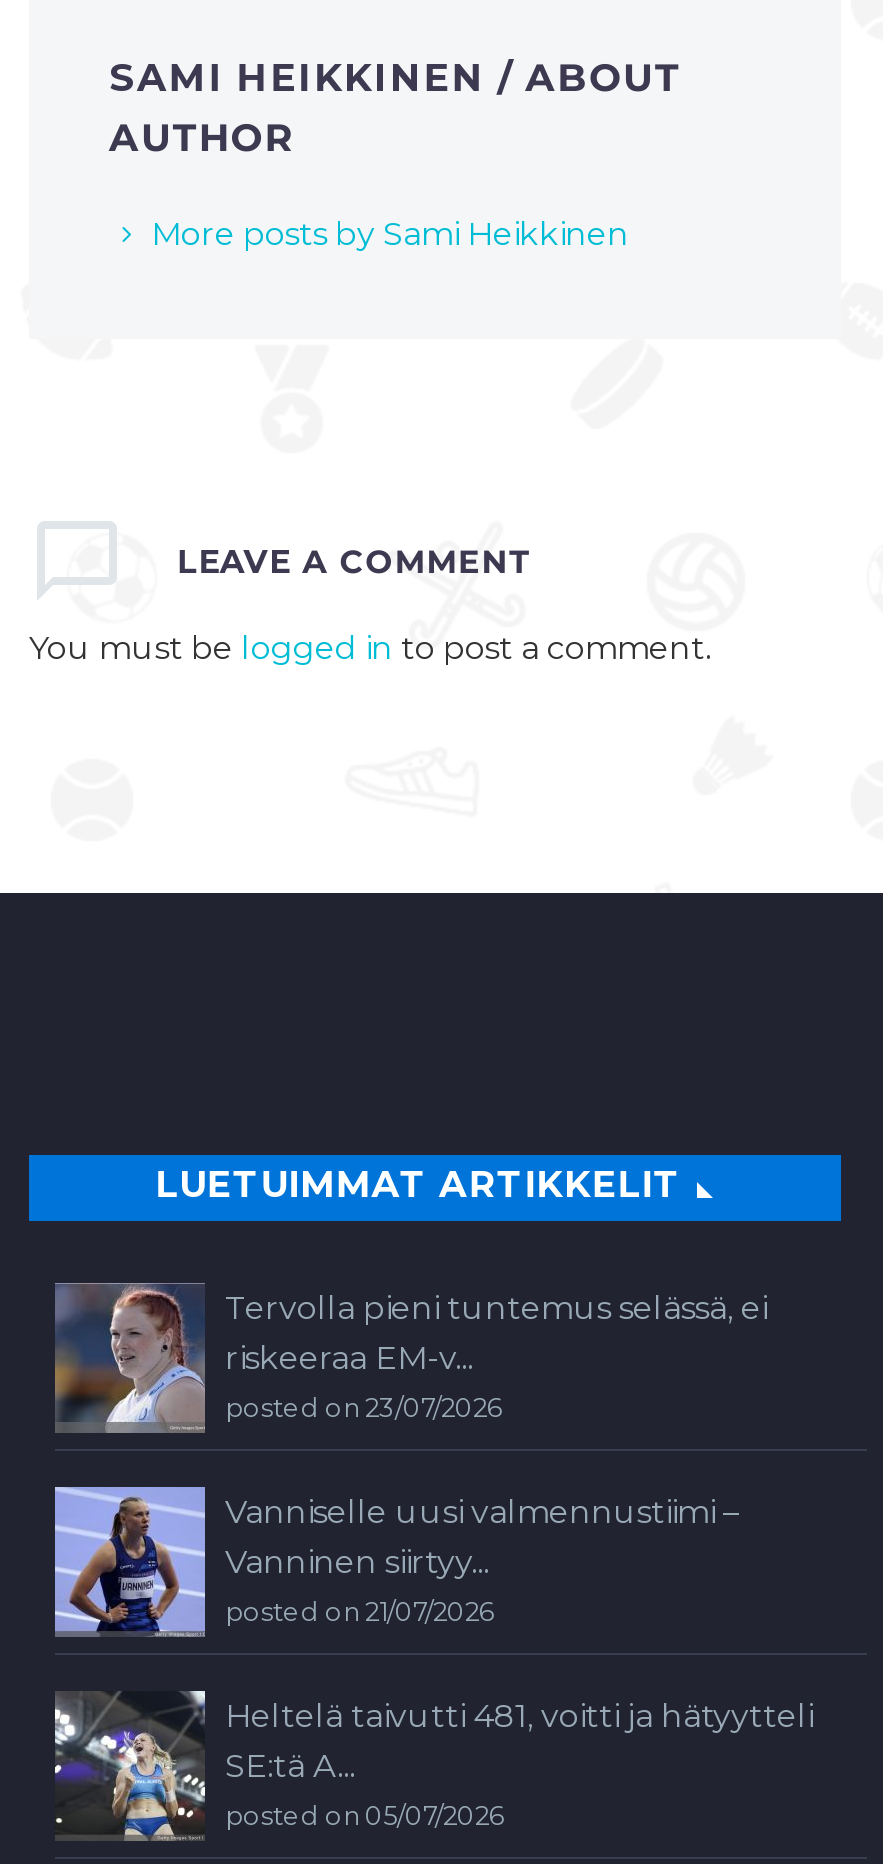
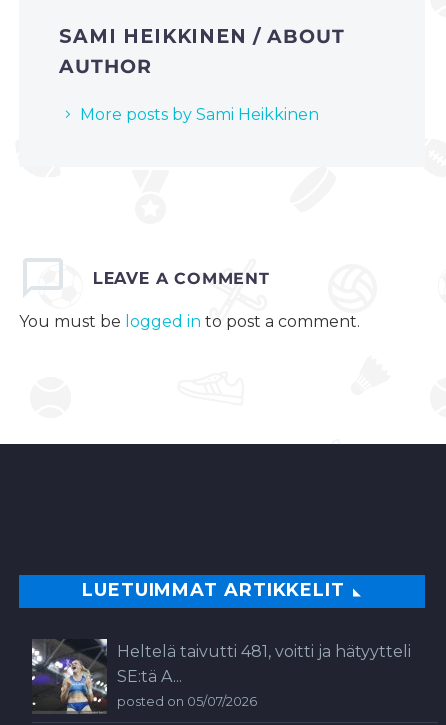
- [image]
- Tervolla pieni tuntemus selässä, ei
- riskeeraa EM-v...
- posted on 23/07/2026
- Vanniselle uusi valmennustiimi –
- Vanninen siirtyy...
- posted on 21/07/2026

- [image]
